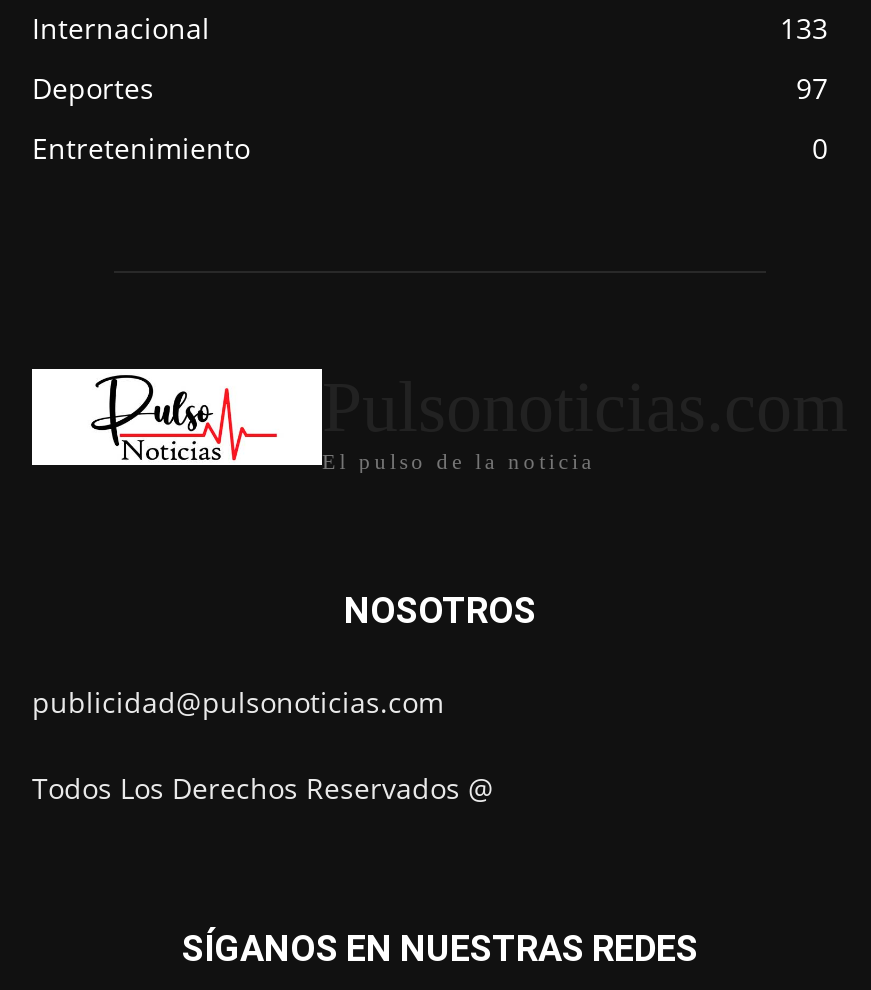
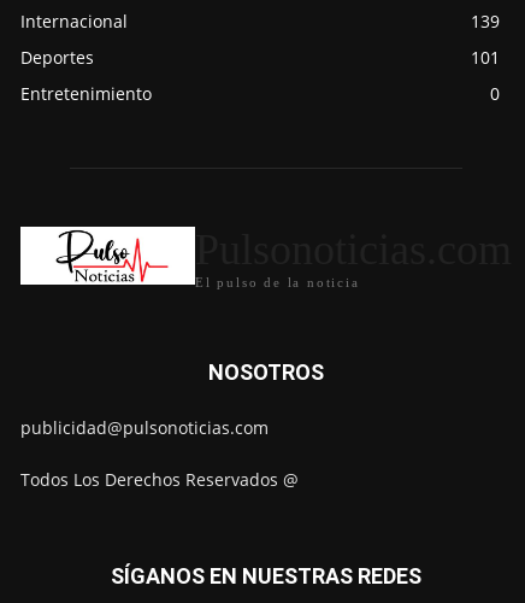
- 133
+ 139

- 97
+ 101
